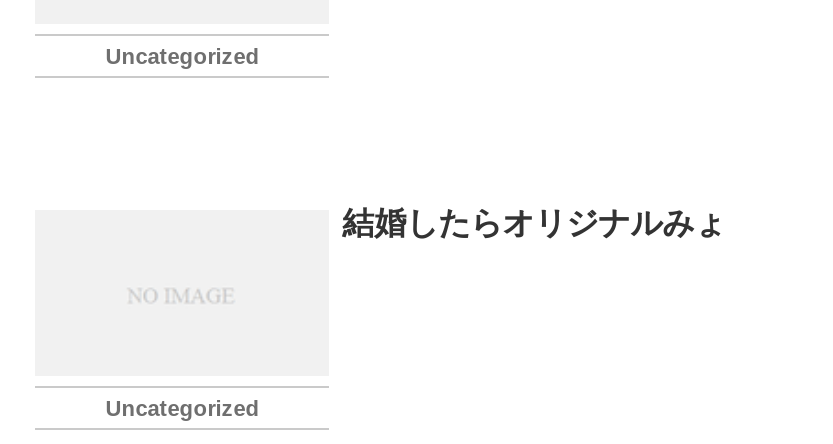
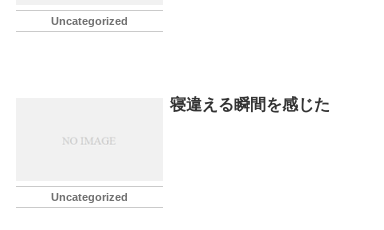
- 結婚したらオリジナルみょ
+ 寝違える瞬間を感じた
